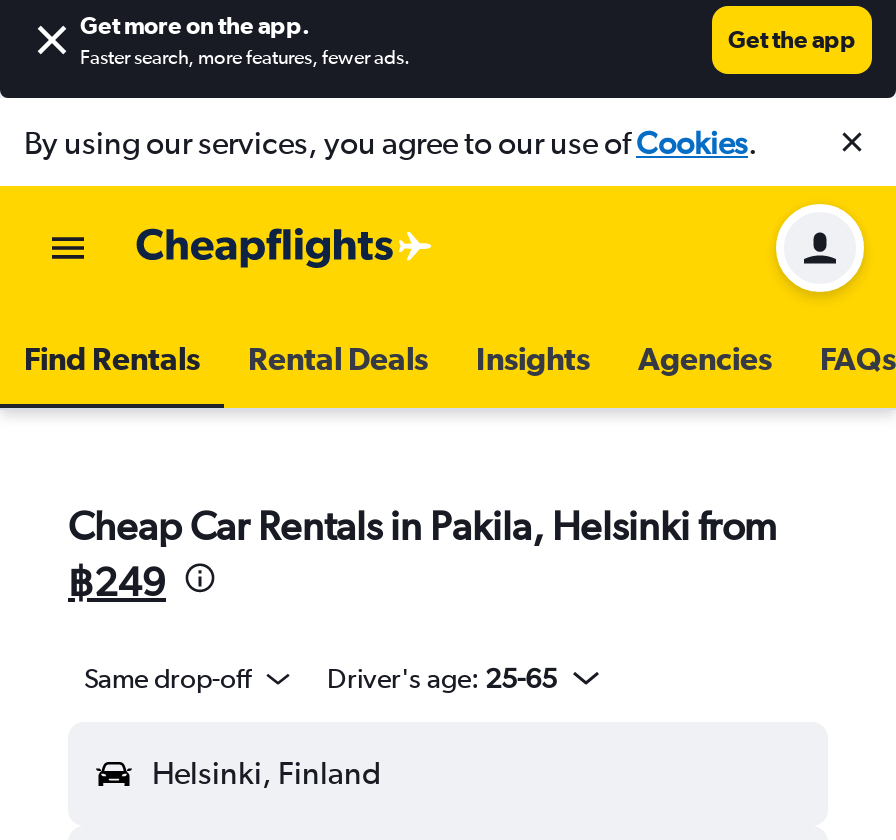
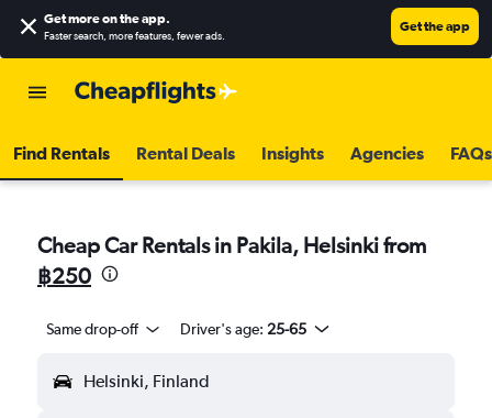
- By using our services, you agree to our use ofCookies.

- [image]

- ฿249
+ ฿250
